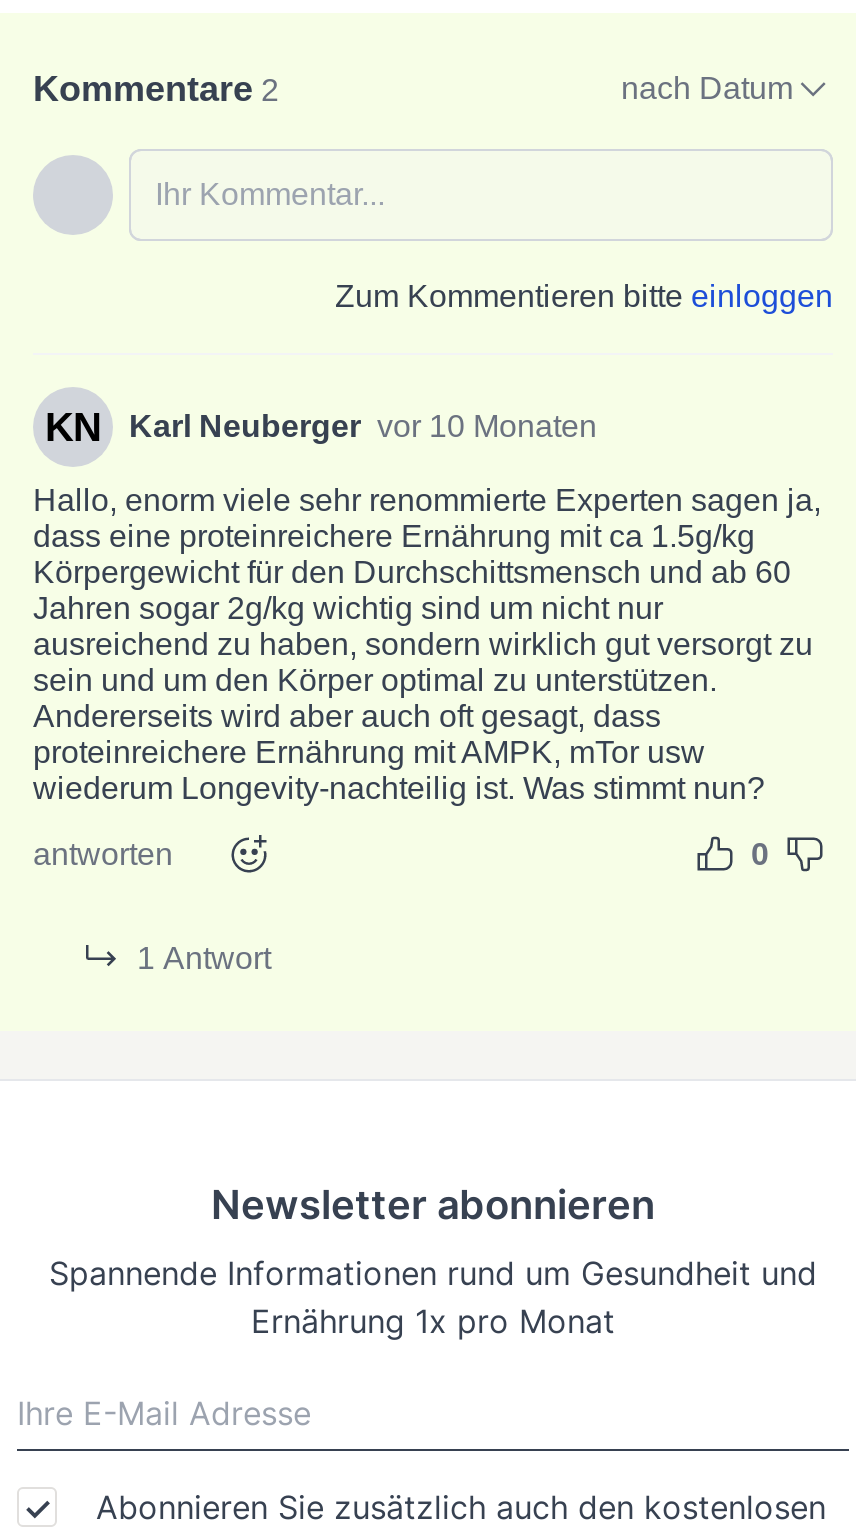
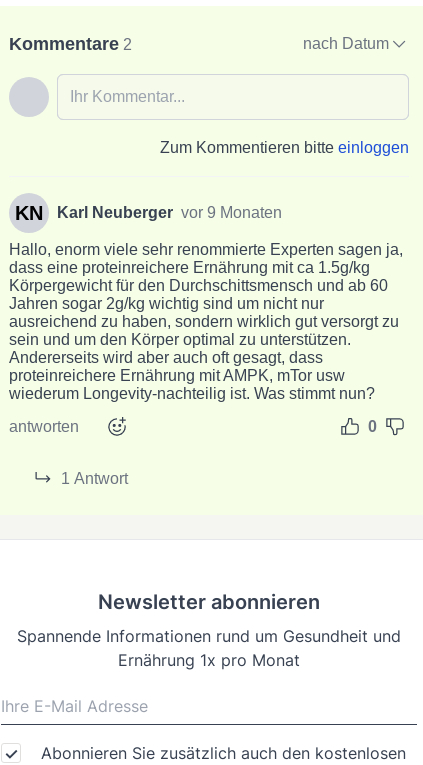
- Karl Neuberger vor 10 Monaten
+ Karl Neuberger vor 9 Monaten
